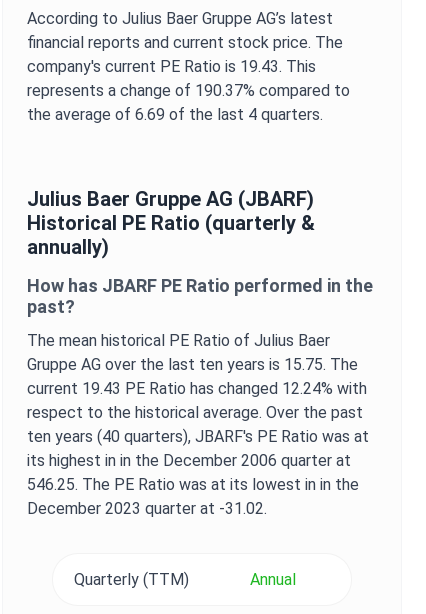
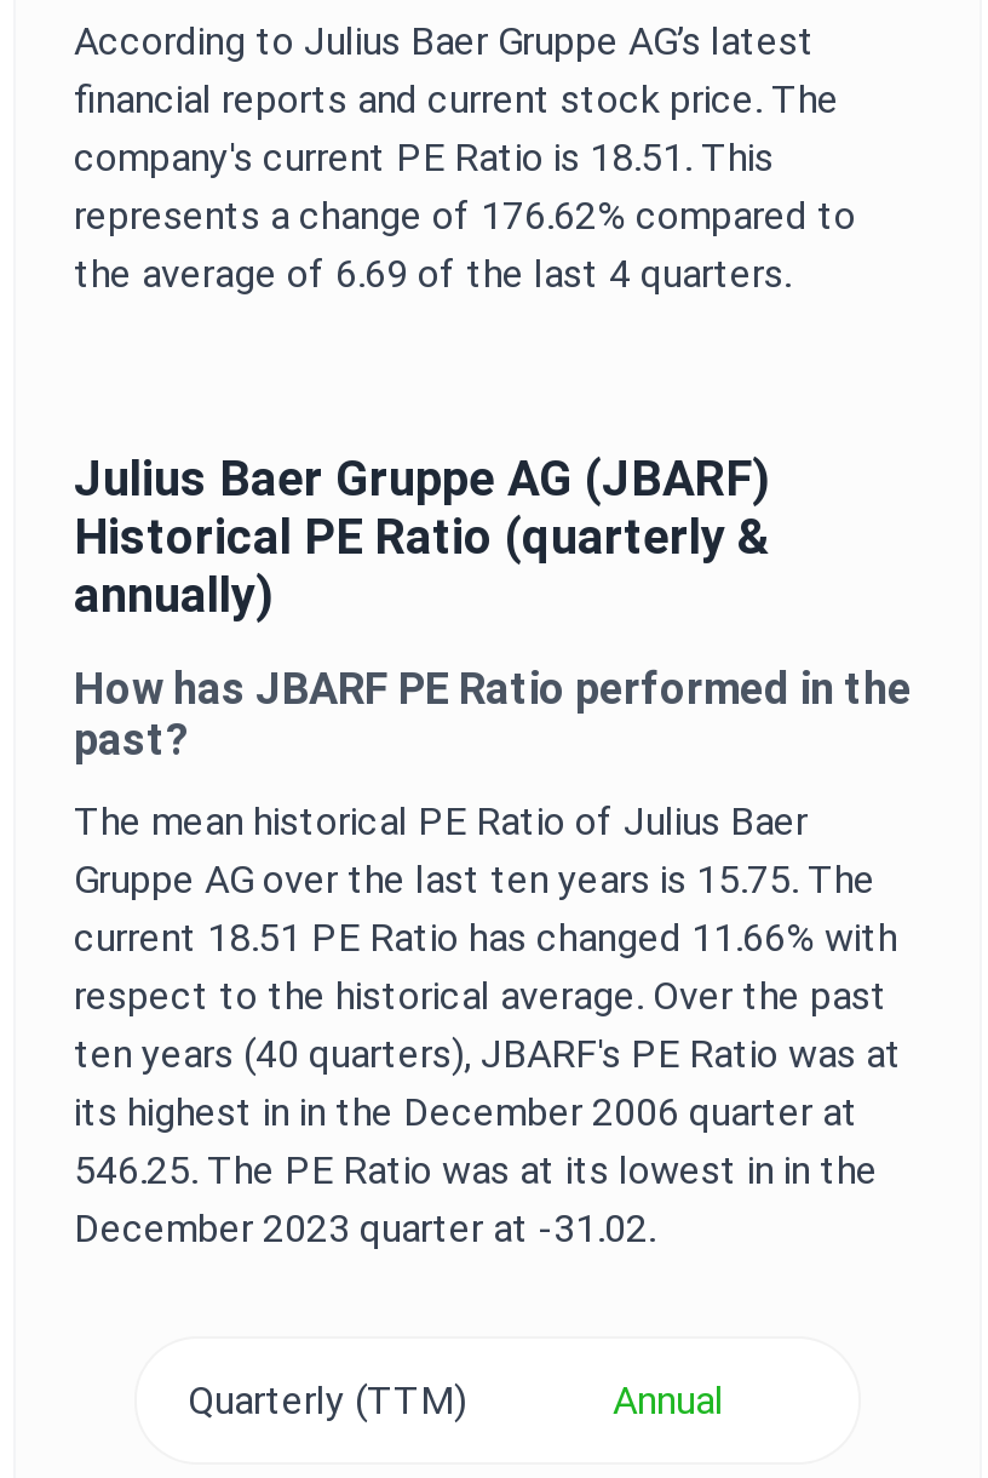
- company's current PE Ratio is 19.43. This
+ company's current PE Ratio is 18.51. This

- represents a change of 190.37% compared to
+ represents a change of 176.62% compared to

- current 19.43 PE Ratio has changed 12.24% with
+ current 18.51 PE Ratio has changed 11.66% with
